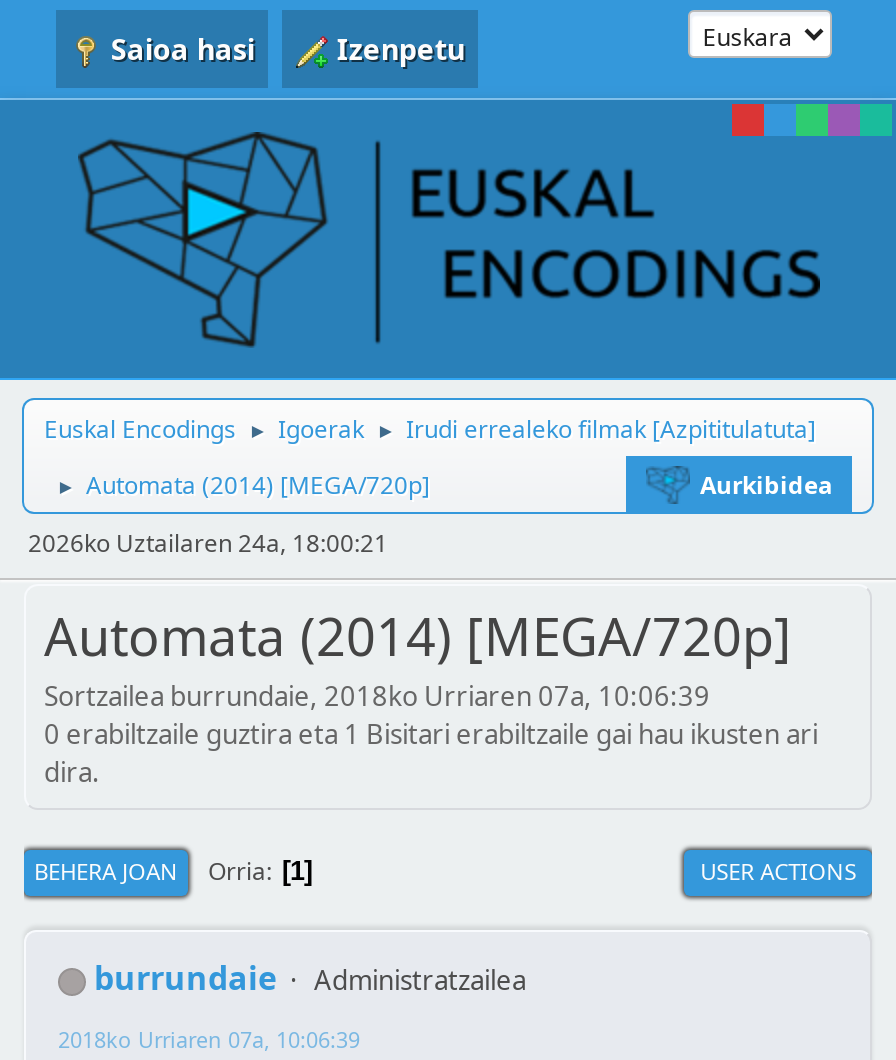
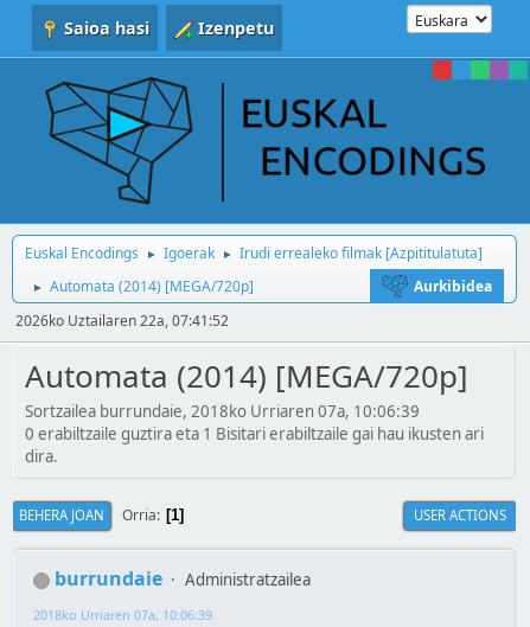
- 2026ko Uztailaren 24a, 18:00:21
+ 2026ko Uztailaren 22a, 07:41:52
